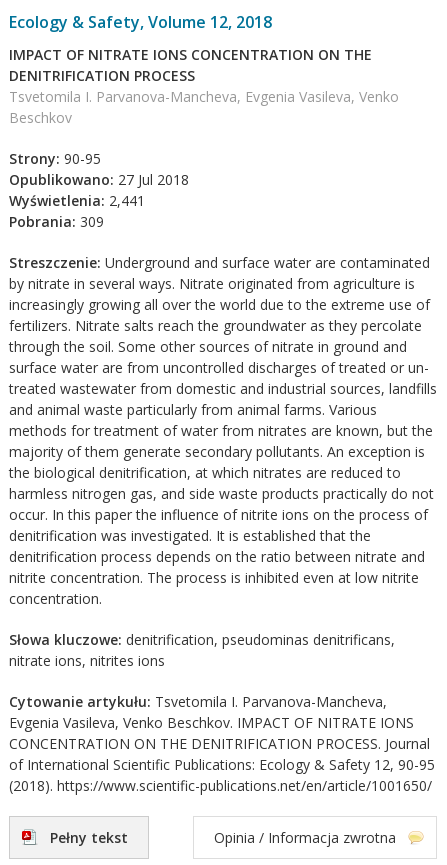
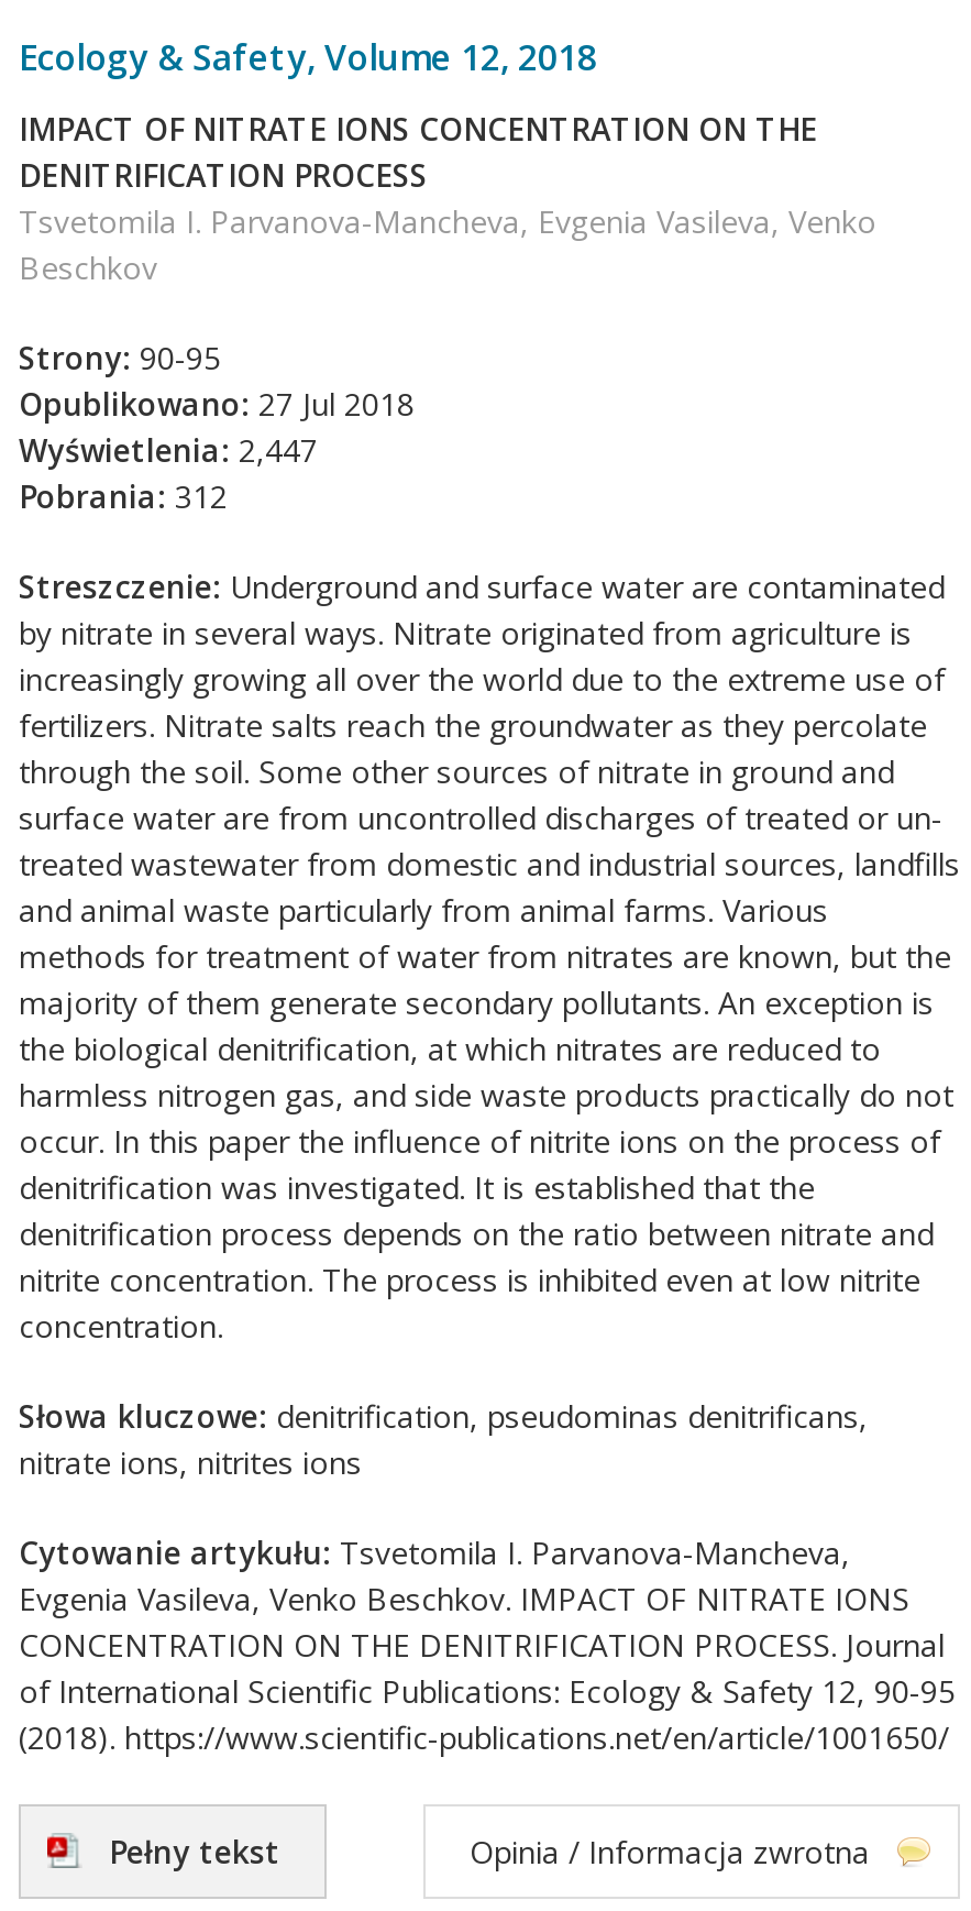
- Wyświetlenia: 2,441
+ Wyświetlenia: 2,447

- Pobrania: 309
+ Pobrania: 312
